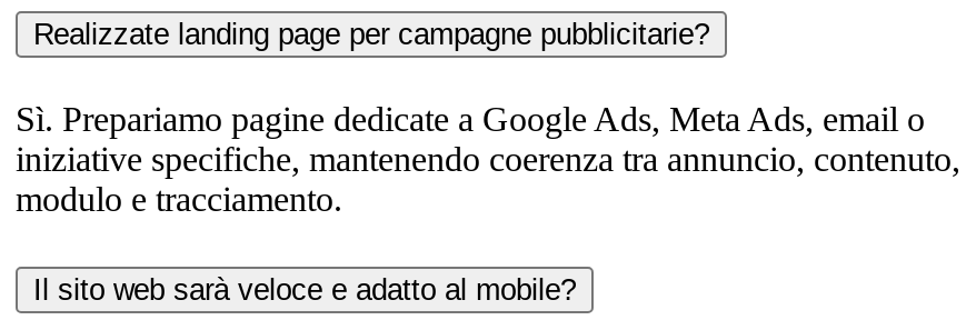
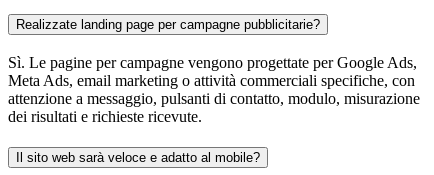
- Sì. Prepariamo pagine dedicate a Google Ads, Meta Ads, email o
- iniziative specifiche, mantenendo coerenza tra annuncio, contenuto,
- modulo e tracciamento.
+ Sì. Le pagine per campagne vengono progettate per Google Ads,
+ Meta Ads, email marketing o attività commerciali specifiche, con
+ attenzione a messaggio, pulsanti di contatto, modulo, misurazione
+ dei risultati e richieste ricevute.
